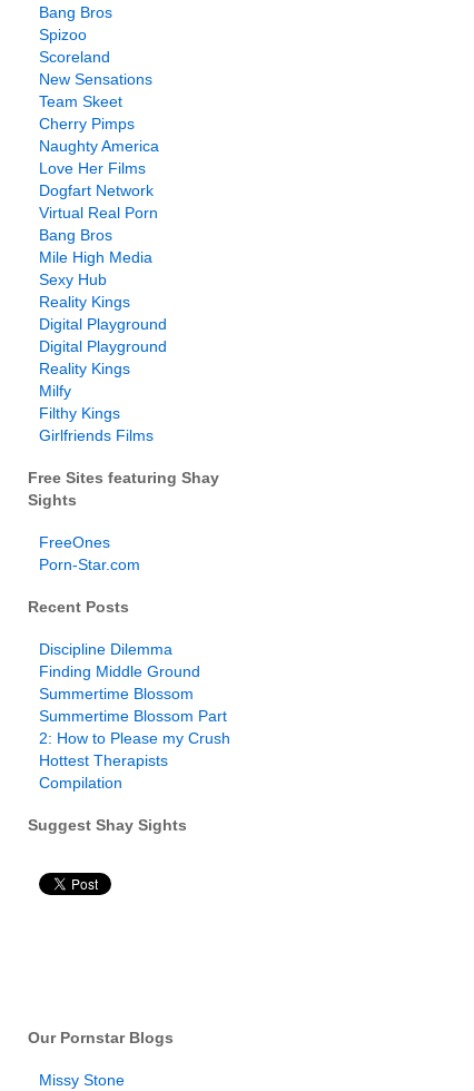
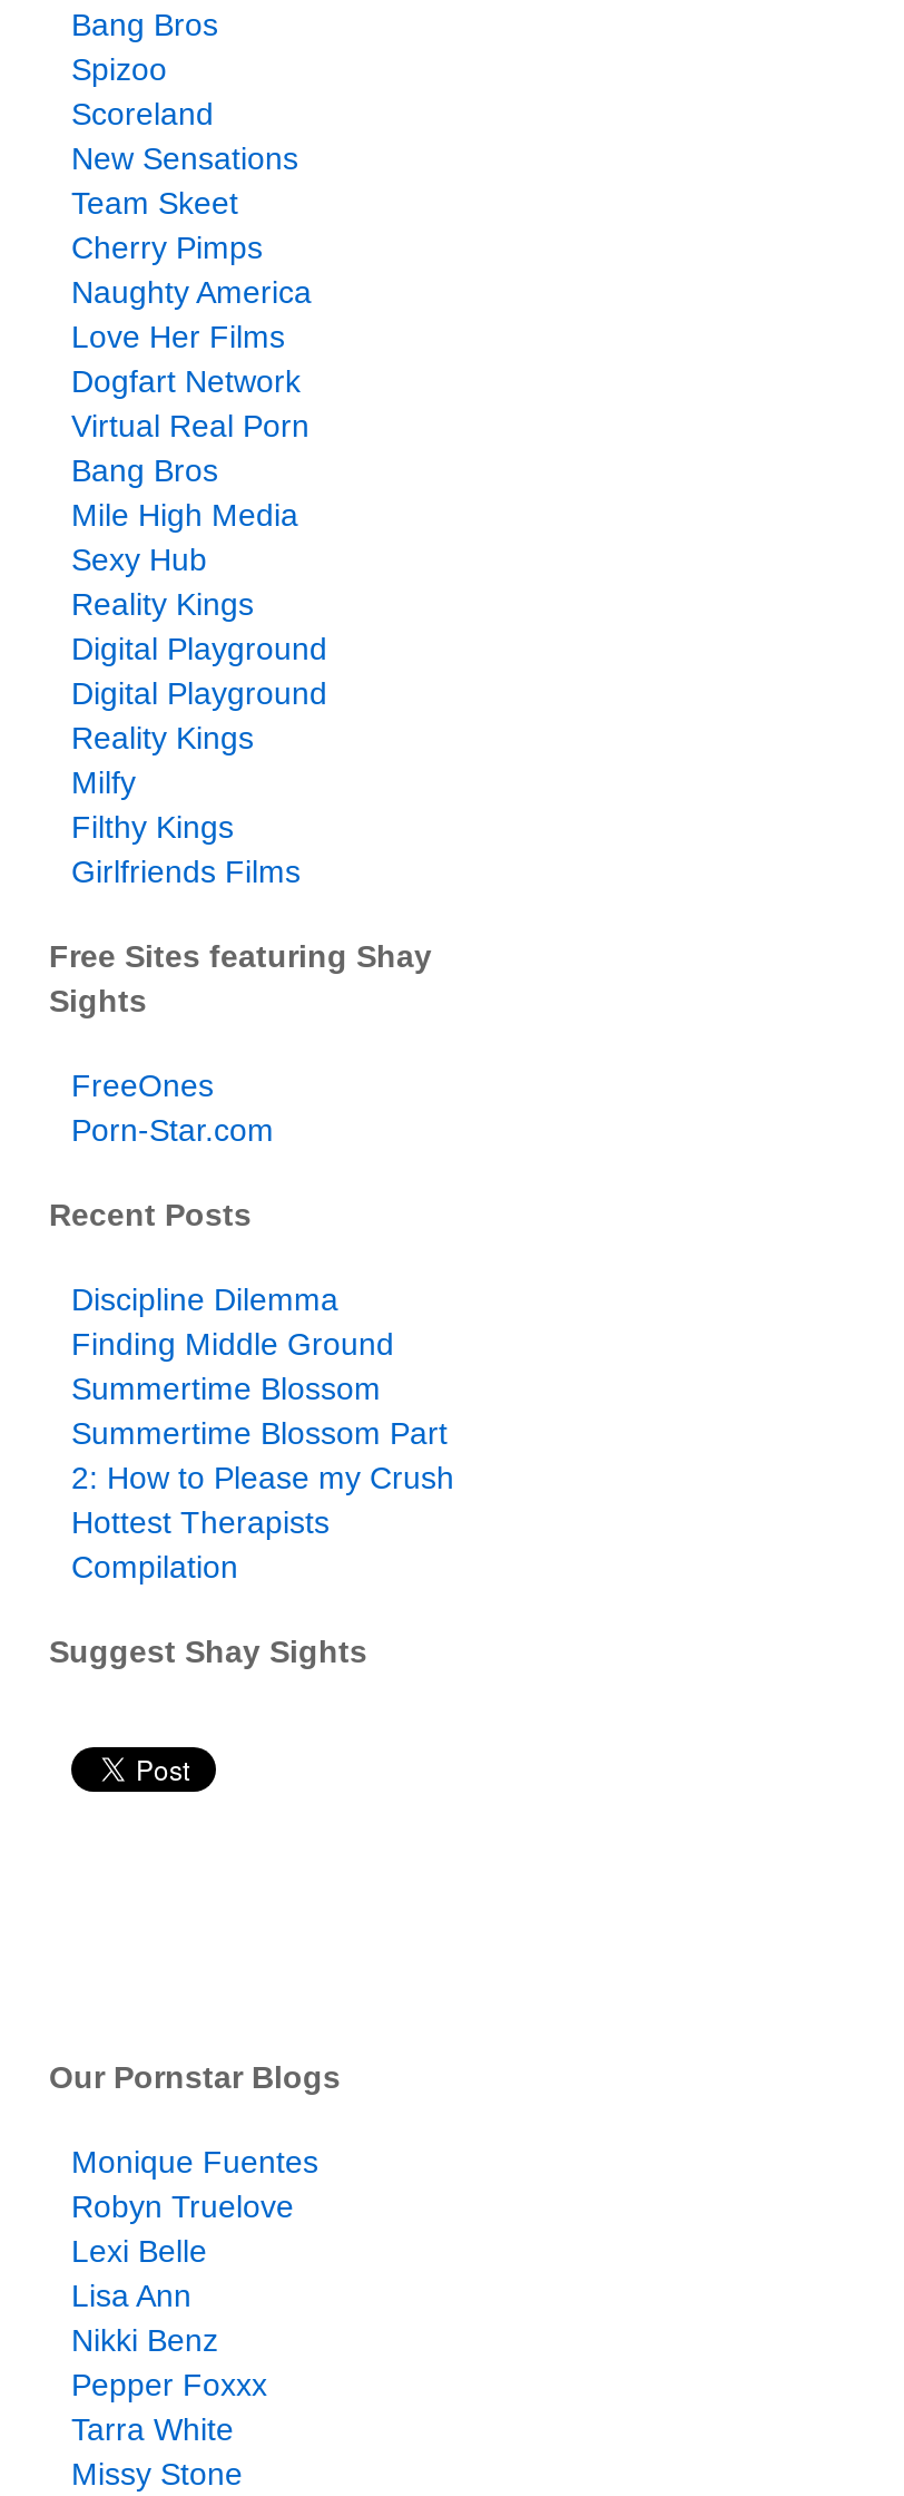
+ Monique Fuentes
+ Robyn Truelove
+ Lexi Belle
+ Lisa Ann
+ Nikki Benz
+ Pepper Foxxx
+ Tarra White
